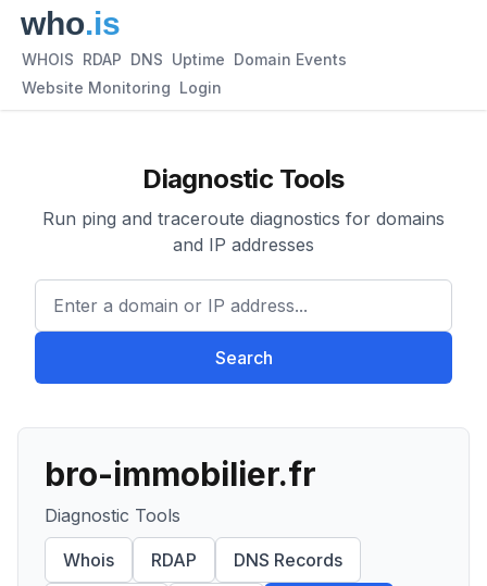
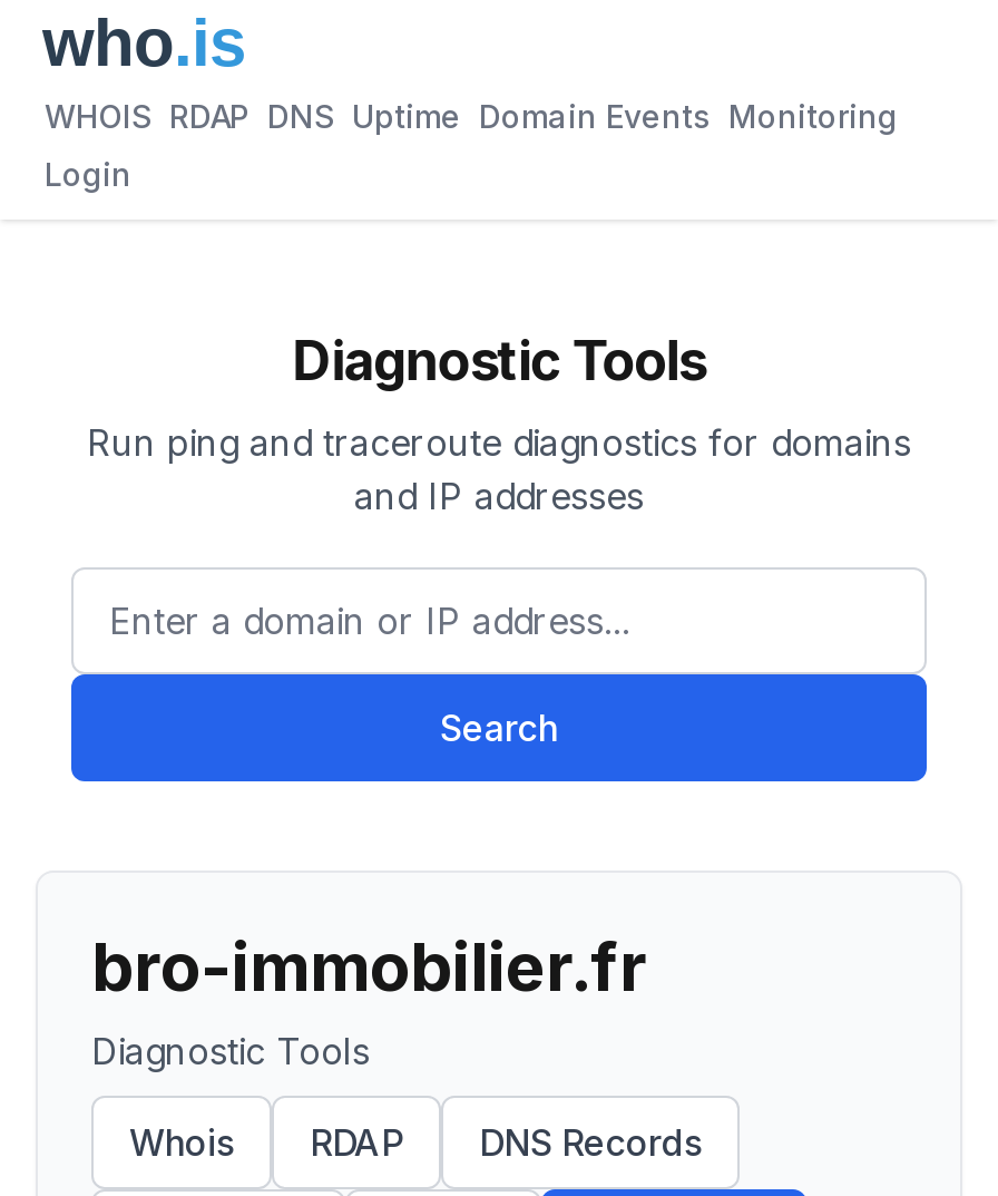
- WHOIS RDAP DNS Uptime Domain Events
+ WHOIS RDAP DNS Uptime Domain Events Monitoring

- Website Monitoring Login
+ Login
